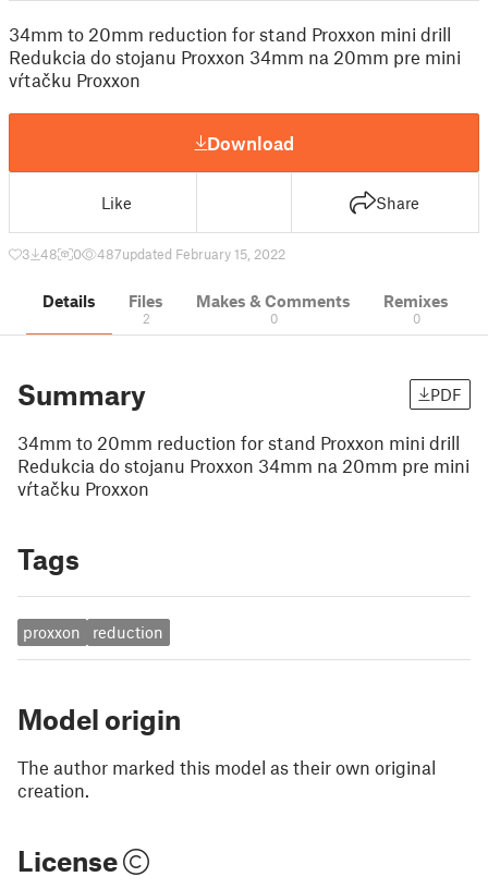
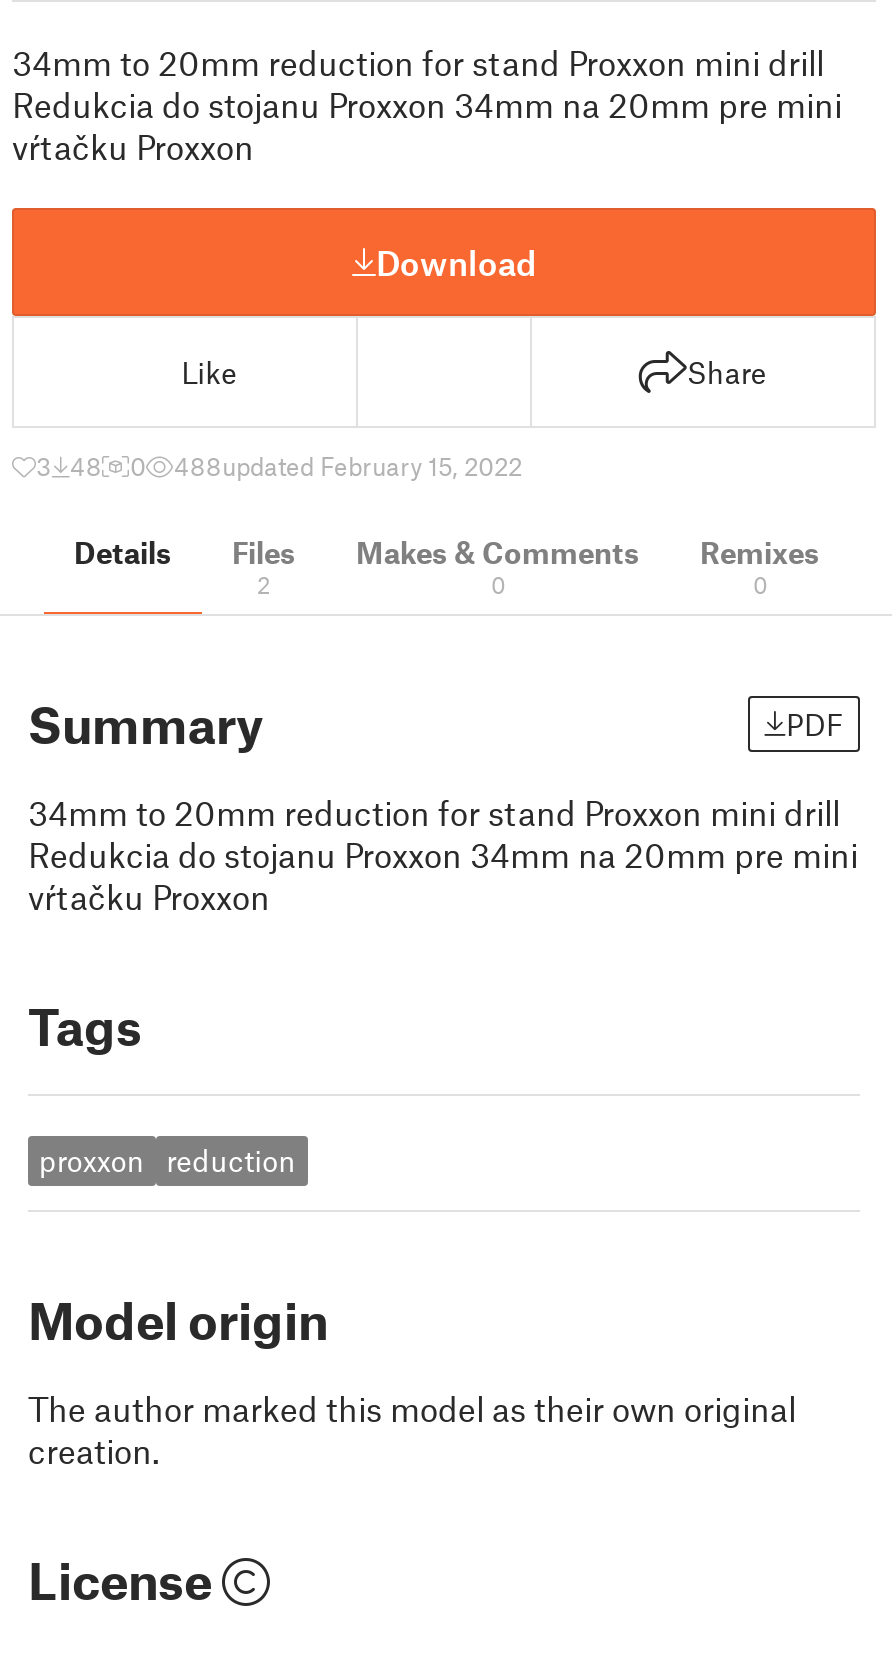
- 487updated February 15, 2022
+ 488updated February 15, 2022
